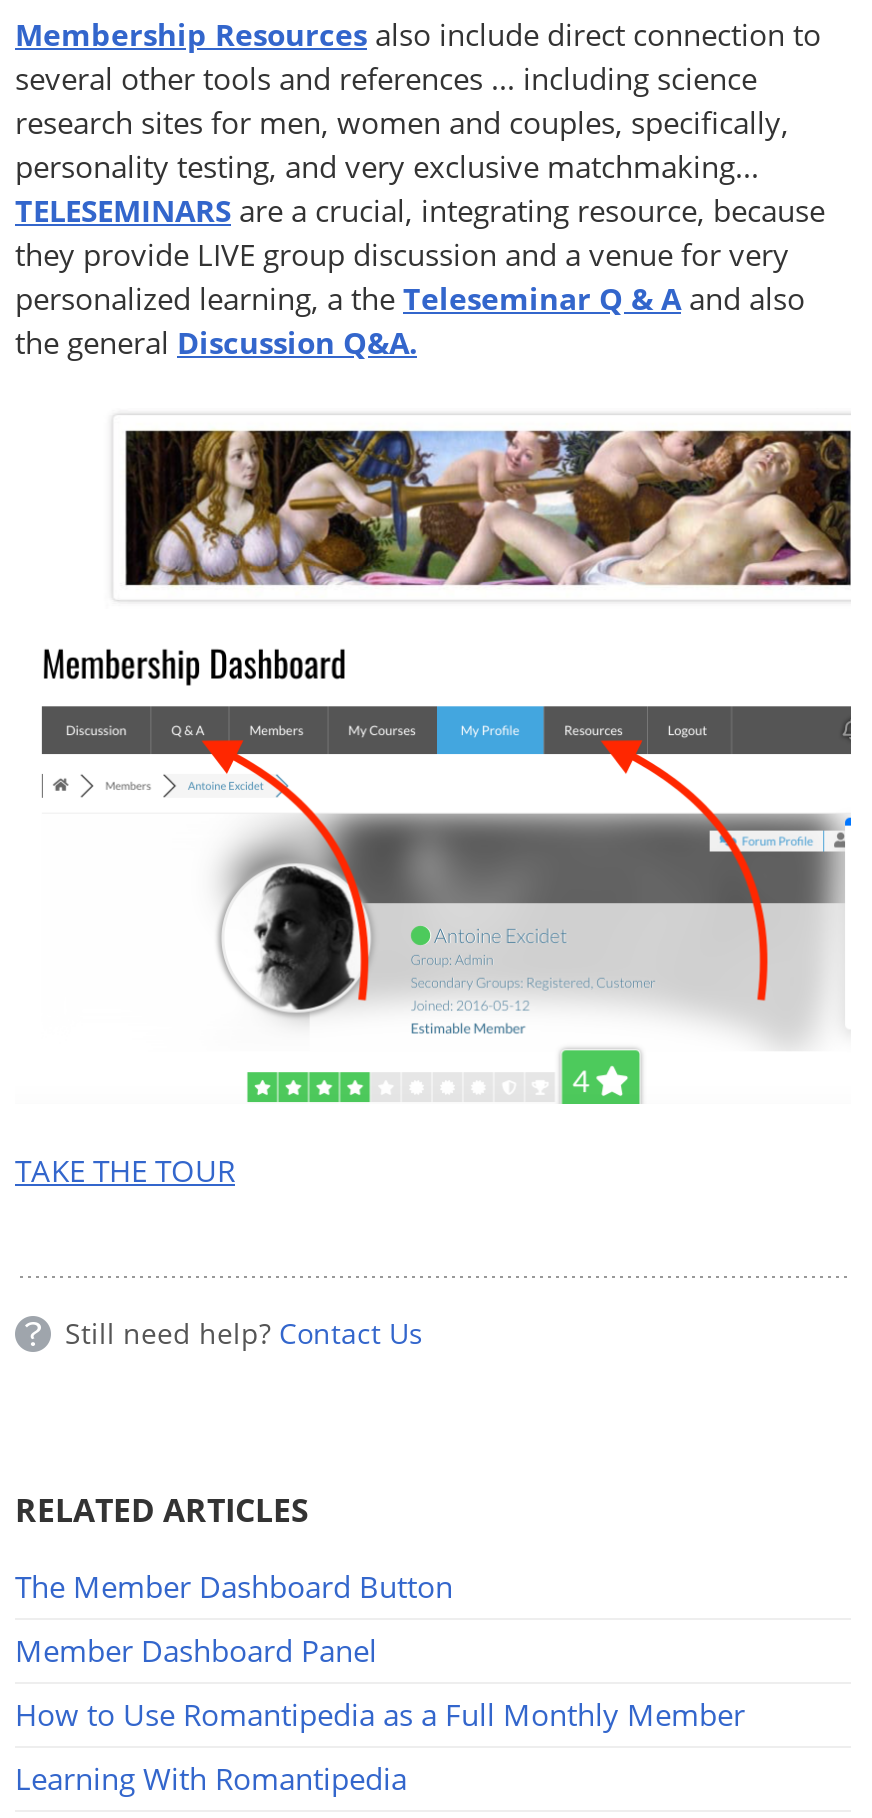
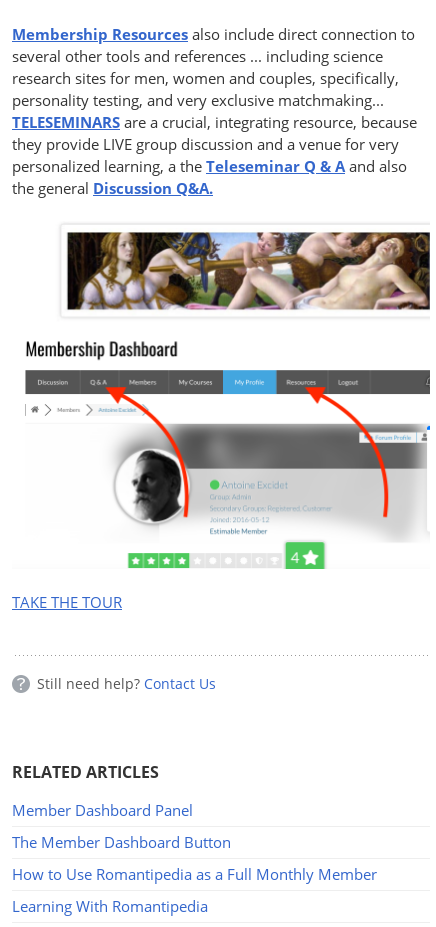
moved down: The Member Dashboard Button

moved up: Member Dashboard Panel
